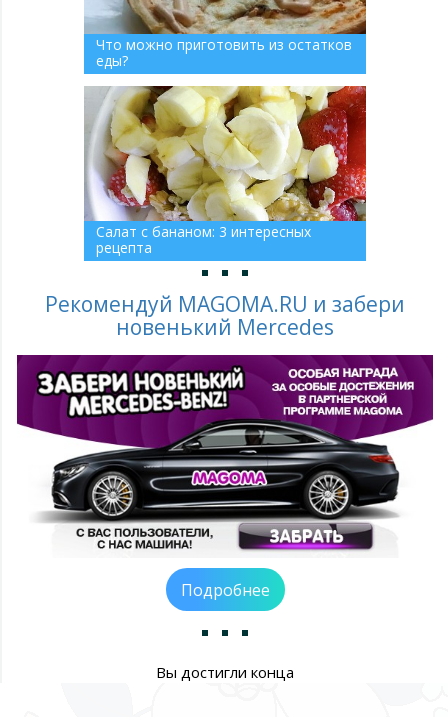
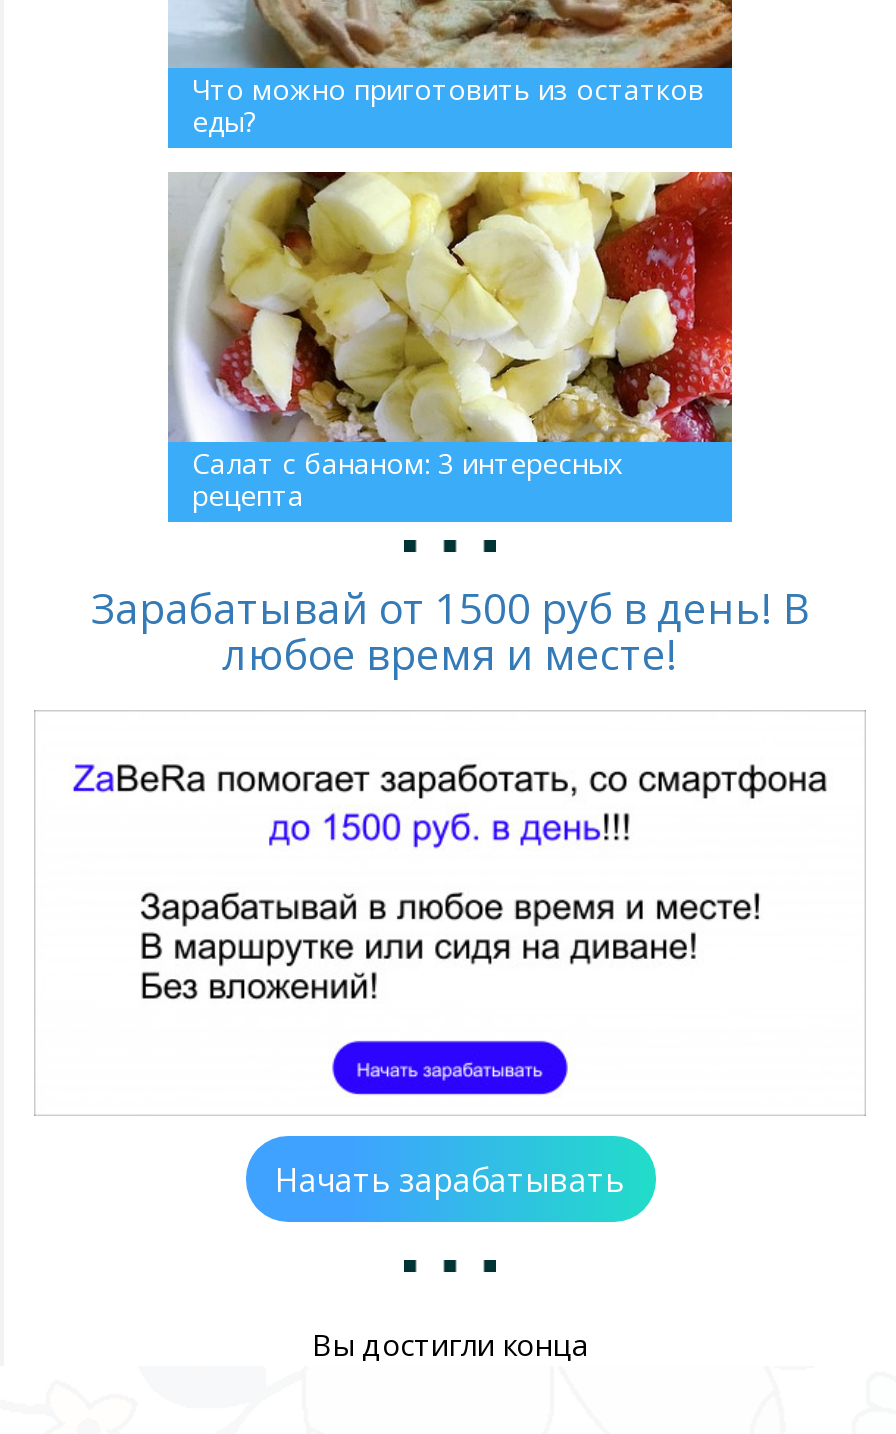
- Рекомендуй MAGOMA.RU и забери
- новенький Mercedes
+ Зарабатывай от 1500 руб в день! В
+ любое время и месте!

- [image]
- Подробнее
+ [image]
+ Начать зарабатывать
